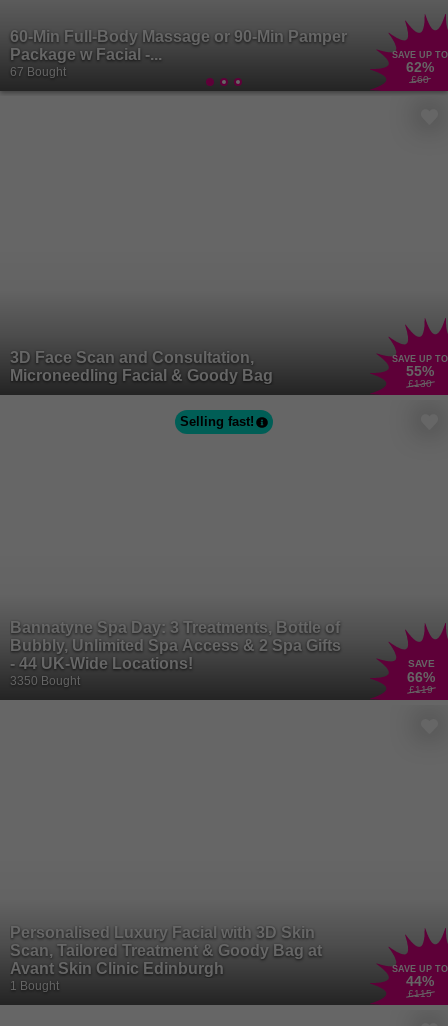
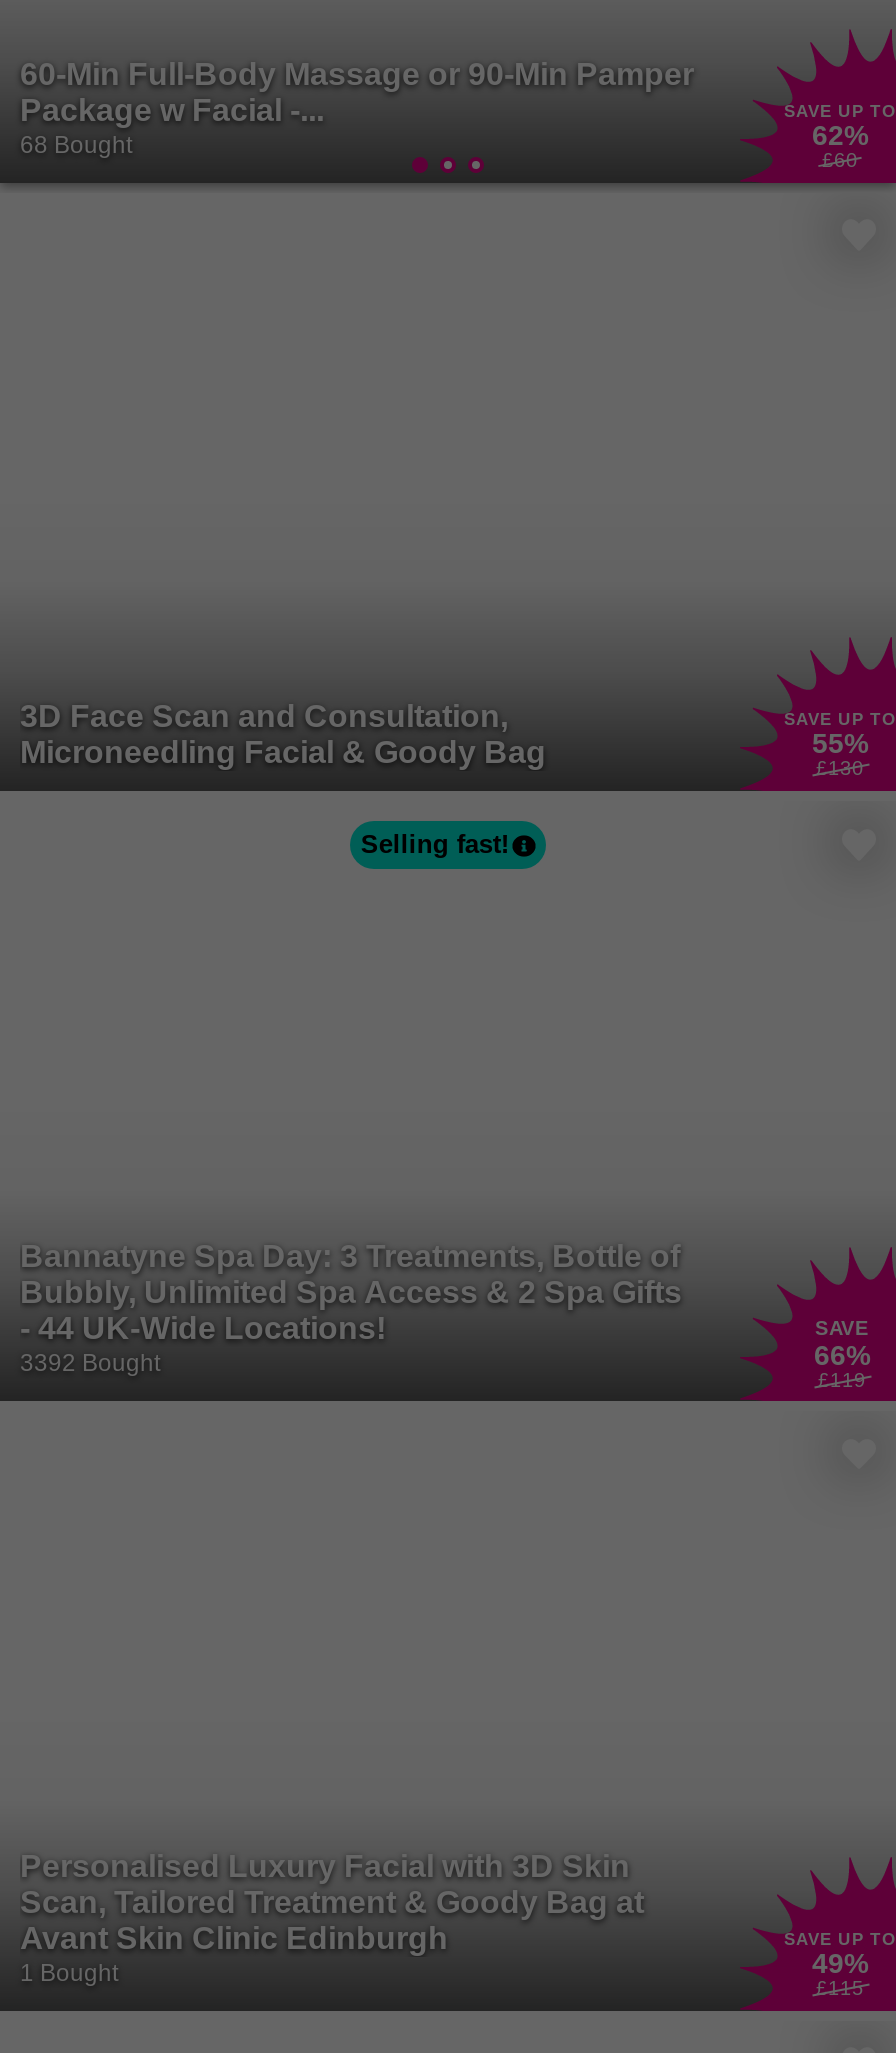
- 67 Bought
+ 68 Bought

- 3350 Bought
+ 3392 Bought

- 44%
+ 49%
